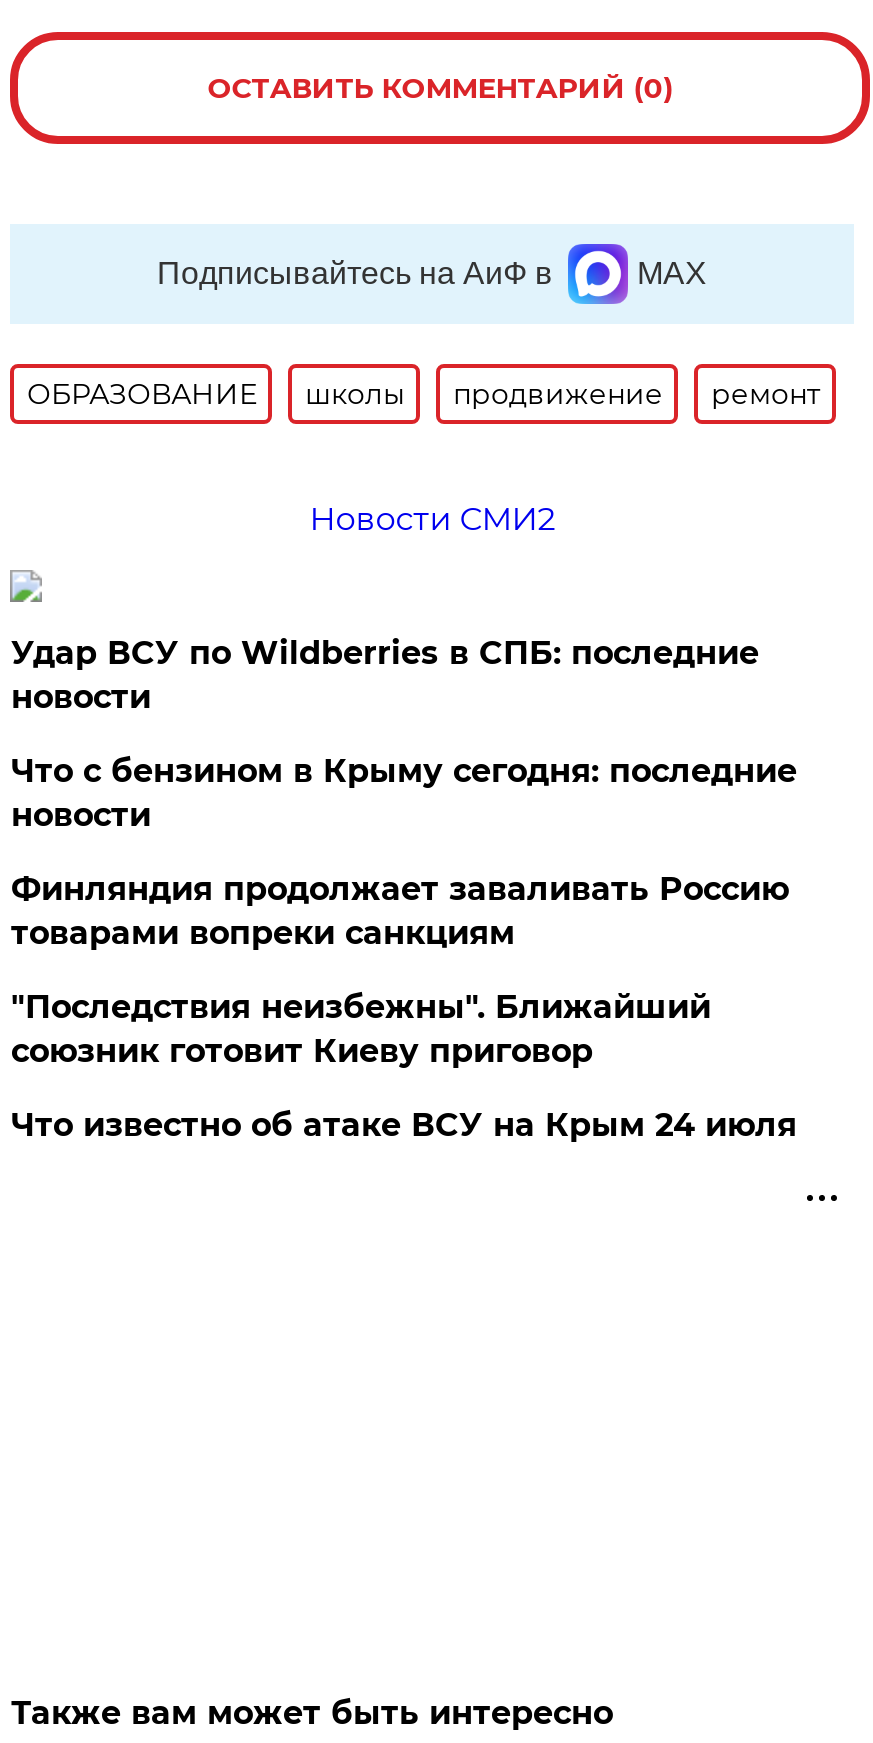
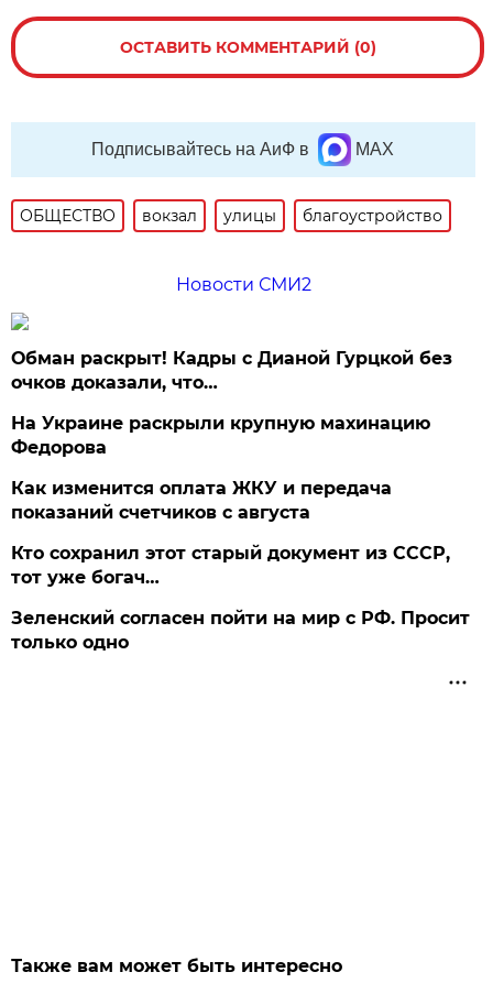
- ОБРАЗОВАНИЕ
- школы
- продвижение
- ремонт
+ ОБЩЕСТВО
+ вокзал
+ улицы
+ благоустройство

- Удар ВСУ по Wildberries в СПБ: последние
- новости
+ Обман раскрыт! Кадры с Дианой Гурцкой без
+ очков доказали, что…

- Что с бензином в Крыму сегодня: последние
- новости
+ На Украине раскрыли крупную махинацию
+ Федорова

- Финляндия продолжает заваливать Россию
- товарами вопреки санкциям
+ Как изменится оплата ЖКУ и передача
+ показаний счетчиков с августа

- "Последствия неизбежны". Ближайший
- союзник готовит Киеву приговор
+ Кто сохранил этот старый документ из СССР,
+ тот уже богач…

- Что известно об атаке ВСУ на Крым 24 июля
+ Зеленский согласен пойти на мир с РФ. Просит
+ только одно
